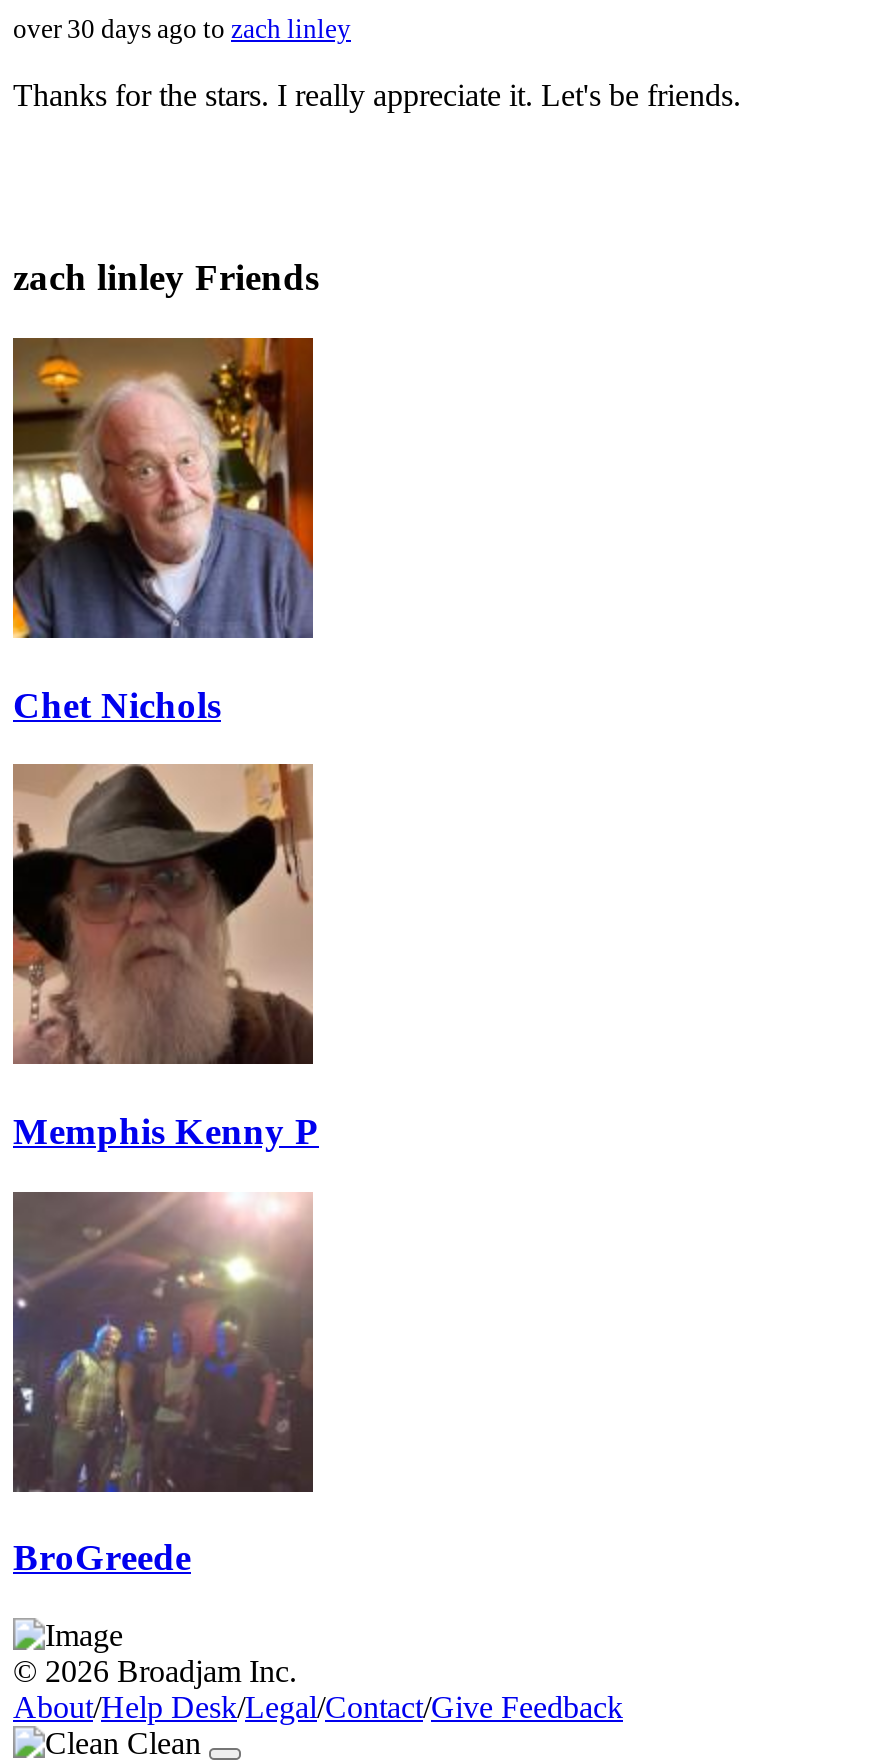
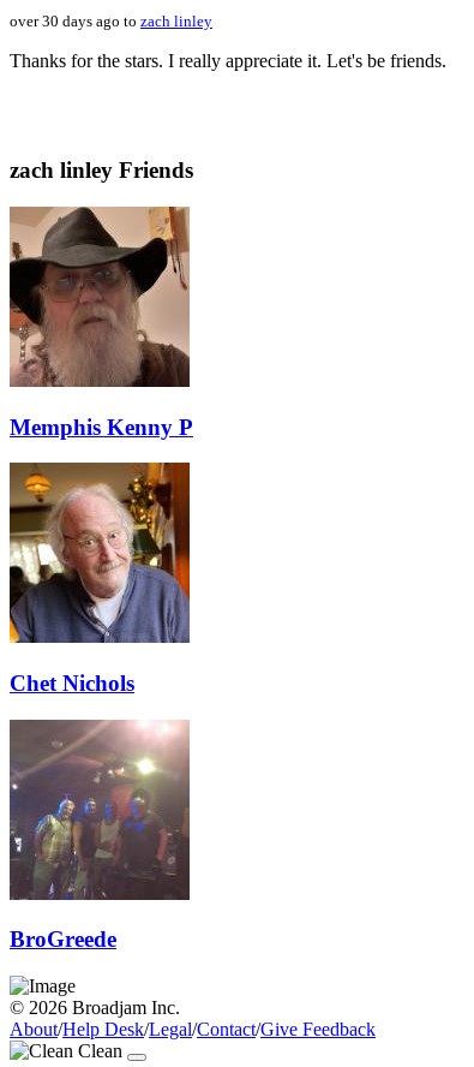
moved down: [image] | Chet Nichols

moved up: [image] | Memphis Kenny P
